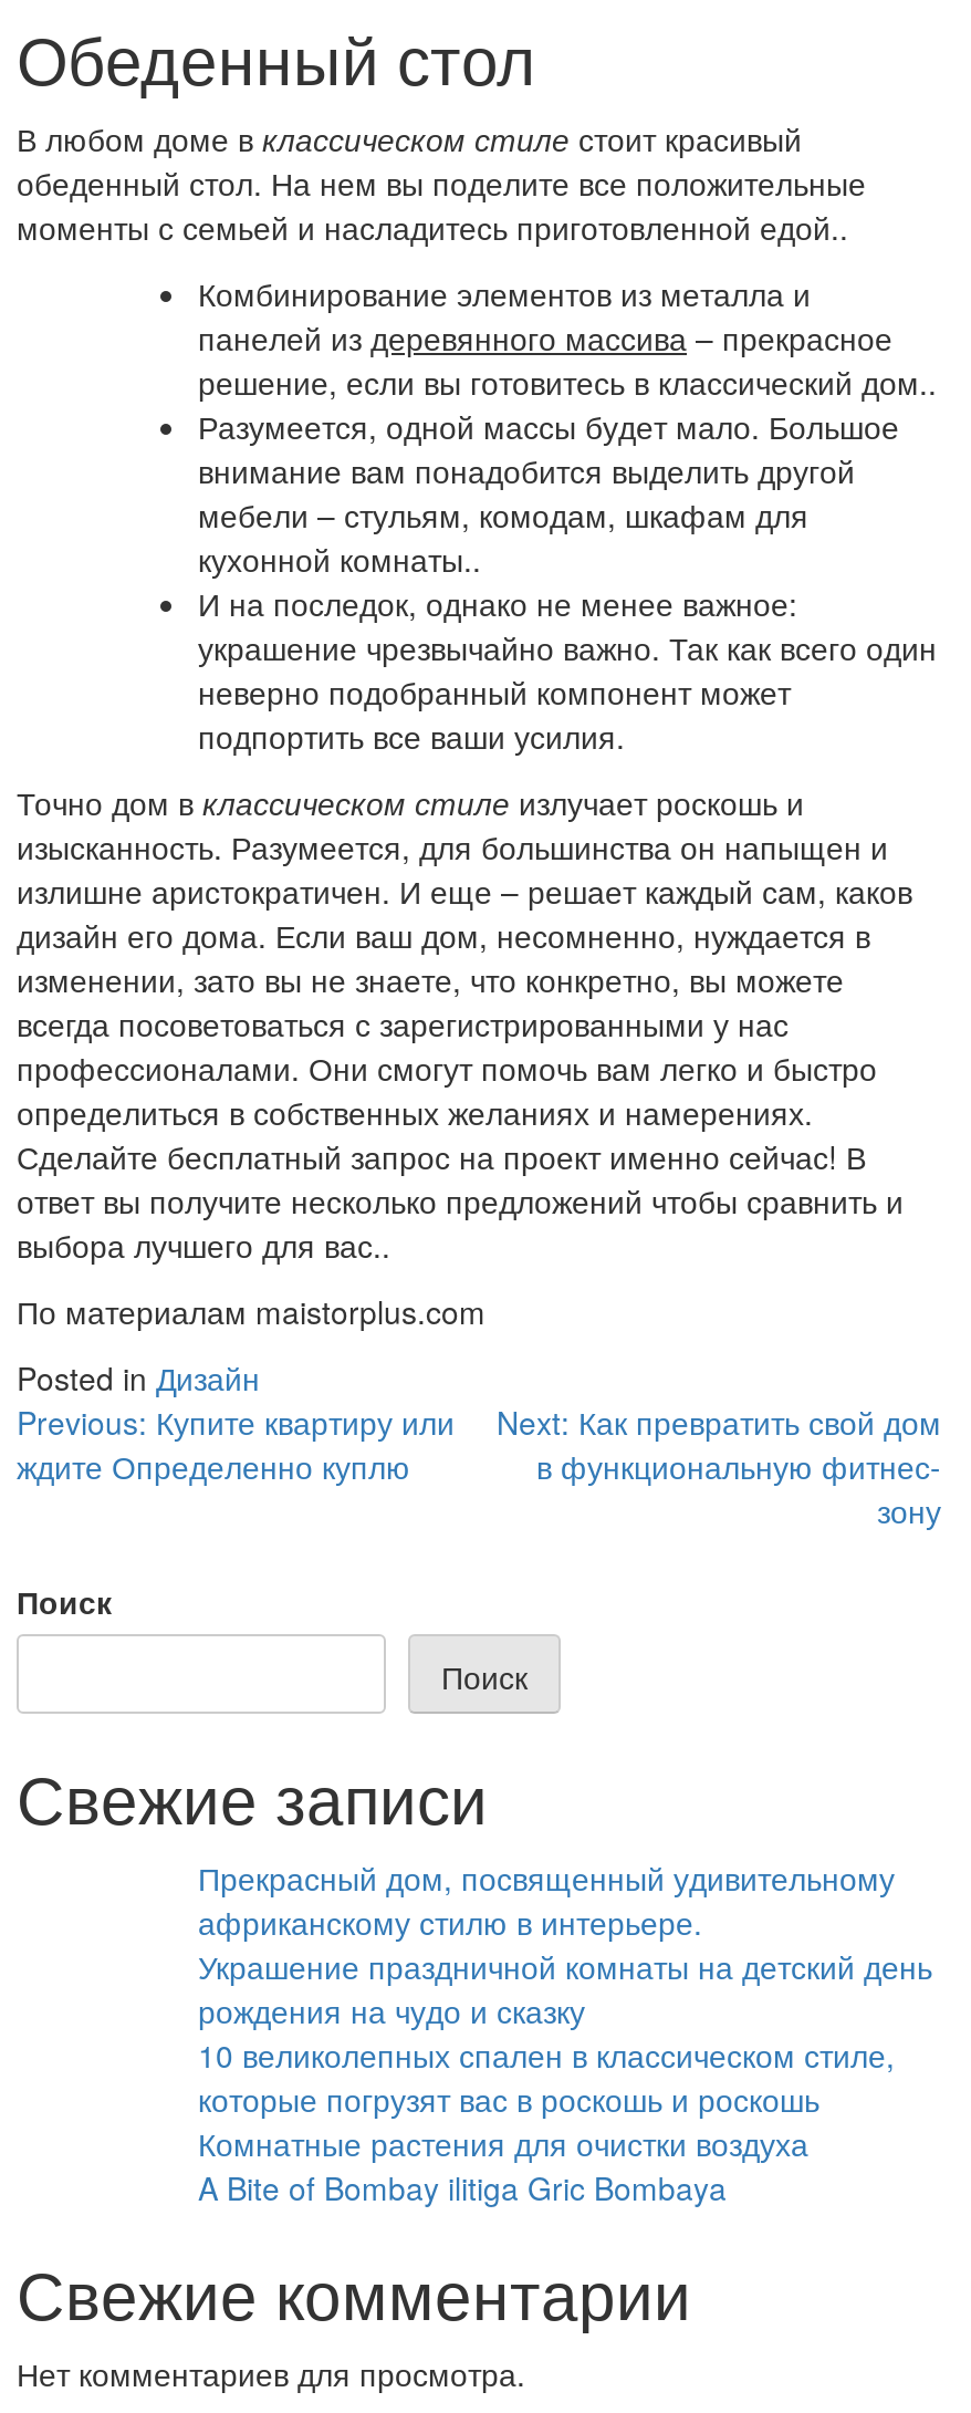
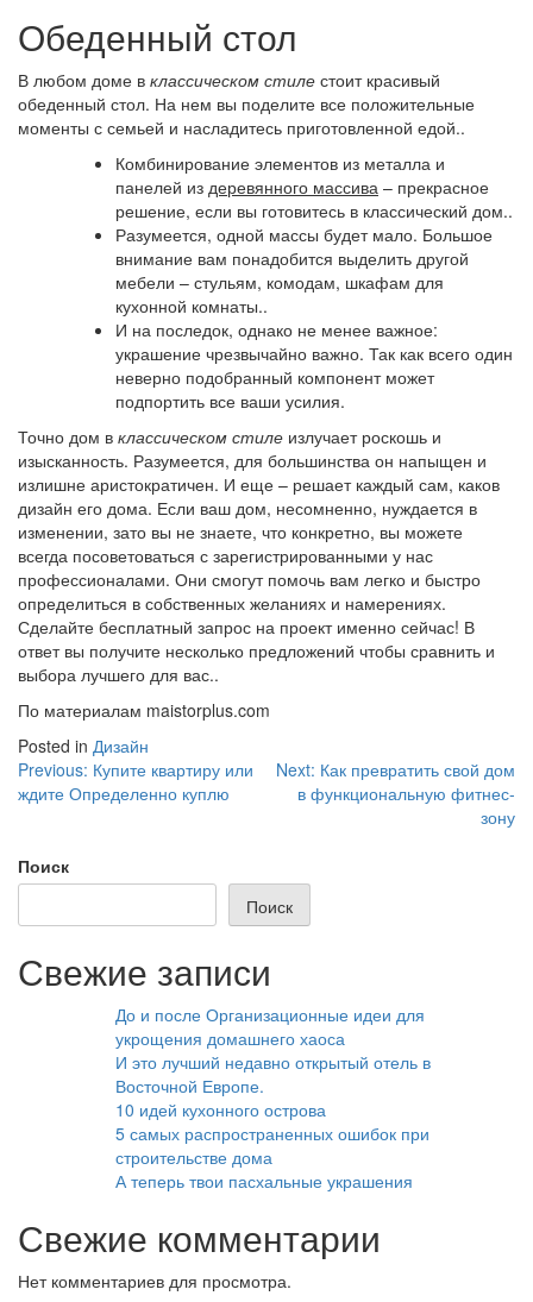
- Прекрасный дом, посвященный удивительному
- африканскому стилю в интерьере.
- Украшение праздничной комнаты на детский день
- рождения на чудо и сказку
- 10 великолепных спален в классическом стиле,
- которые погрузят вас в роскошь и роскошь
- Комнатные растения для очистки воздуха
- A Bite of Bombay ilitiga Gric Bombaya
+ До и после Организационные идеи для
+ укрощения домашнего хаоса
+ И это лучший недавно открытый отель в
+ Восточной Европе.
+ 10 идей кухонного острова
+ 5 самых распространенных ошибок при
+ строительстве дома
+ А теперь твои пасхальные украшения
